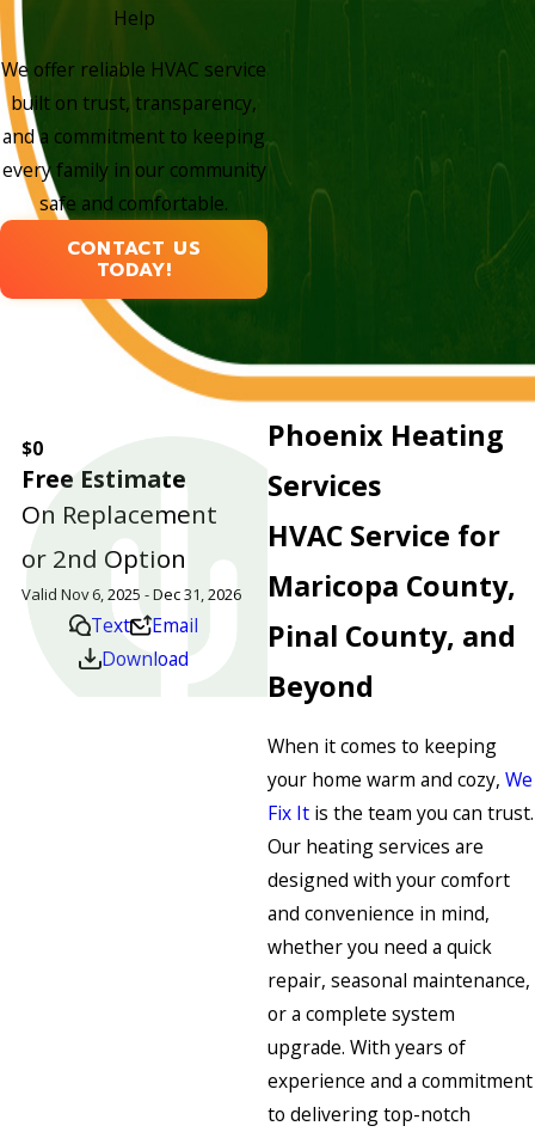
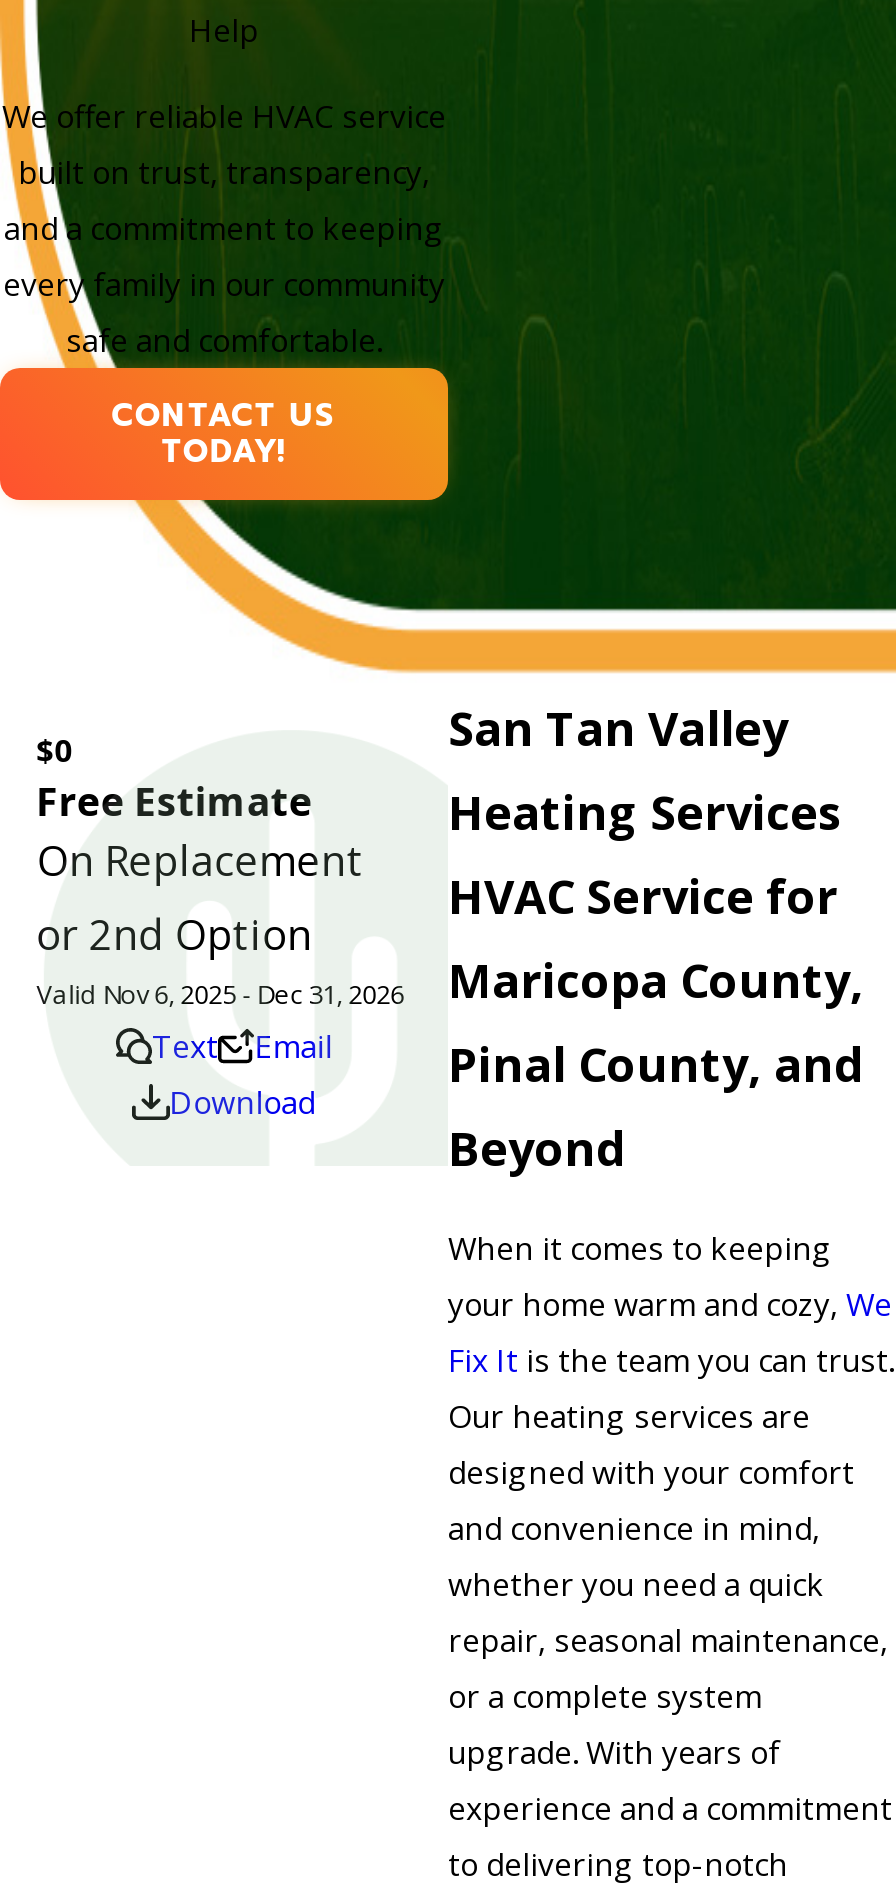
- Phoenix Heating
- Services
+ San Tan Valley
+ Heating Services
